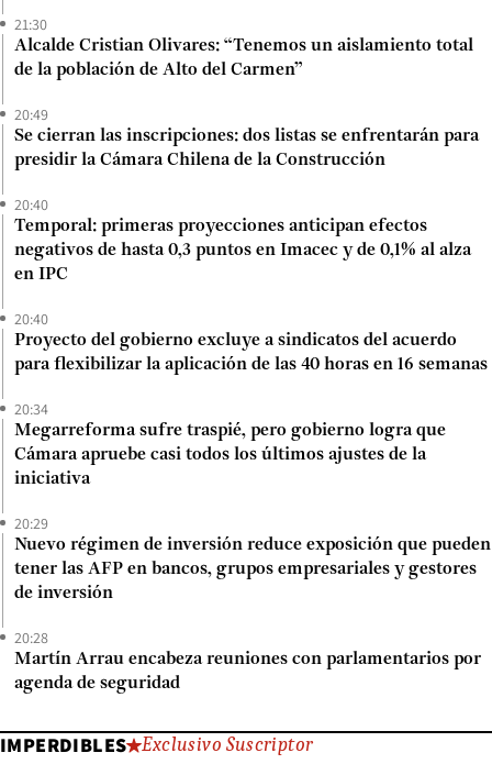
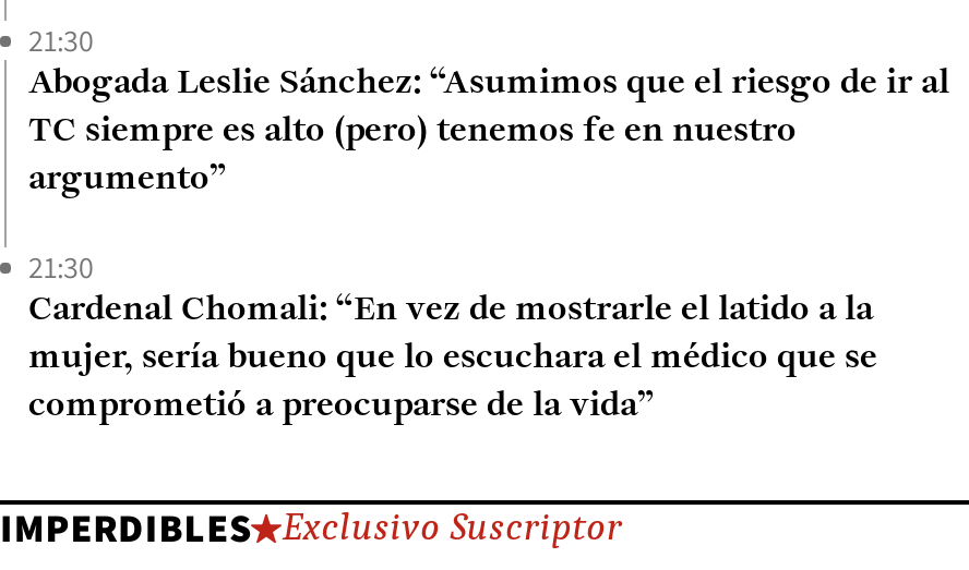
- Alcalde Cristian Olivares: “Tenemos un aislamiento total
- de la población de Alto del Carmen”
- 20:49
- Se cierran las inscripciones: dos listas se enfrentarán para
- presidir la Cámara Chilena de la Construcción
- 20:40
- Temporal: primeras proyecciones anticipan efectos
- negativos de hasta 0,3 puntos en Imacec y de 0,1% al alza
- en IPC
- 20:40
- Proyecto del gobierno excluye a sindicatos del acuerdo
- para flexibilizar la aplicación de las 40 horas en 16 semanas
- 20:34
- Megarreforma sufre traspié, pero gobierno logra que
- Cámara apruebe casi todos los últimos ajustes de la
- iniciativa
- 20:29
- Nuevo régimen de inversión reduce exposición que pueden
- tener las AFP en bancos, grupos empresariales y gestores
- de inversión
- 20:28
- Martín Arrau encabeza reuniones con parlamentarios por
- agenda de seguridad
+ Abogada Leslie Sánchez: “Asumimos que el riesgo de ir al
+ TC siempre es alto (pero) tenemos fe en nuestro
+ argumento”
+ 21:30
+ Cardenal Chomali: “En vez de mostrarle el latido a la
+ mujer, sería bueno que lo escuchara el médico que se
+ comprometió a preocuparse de la vida”
